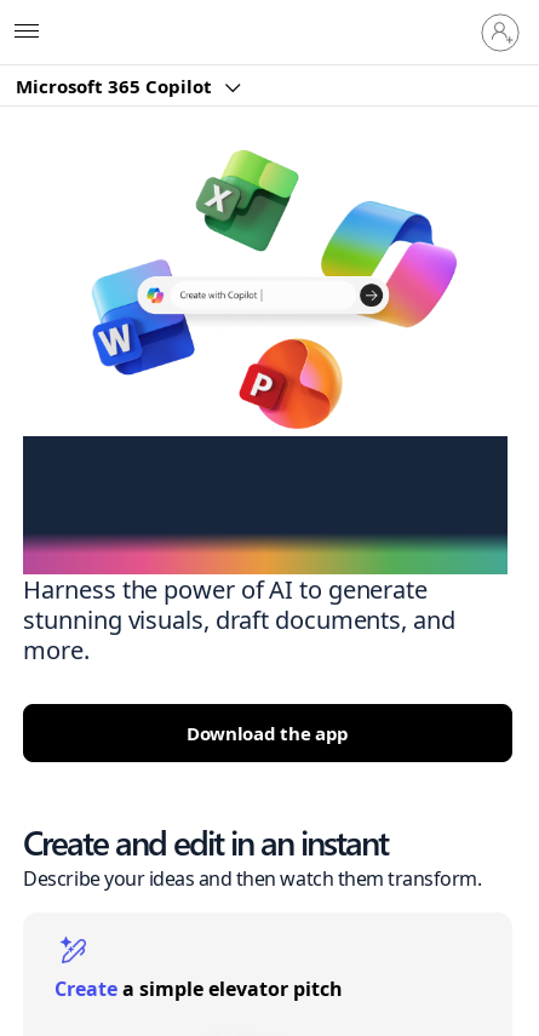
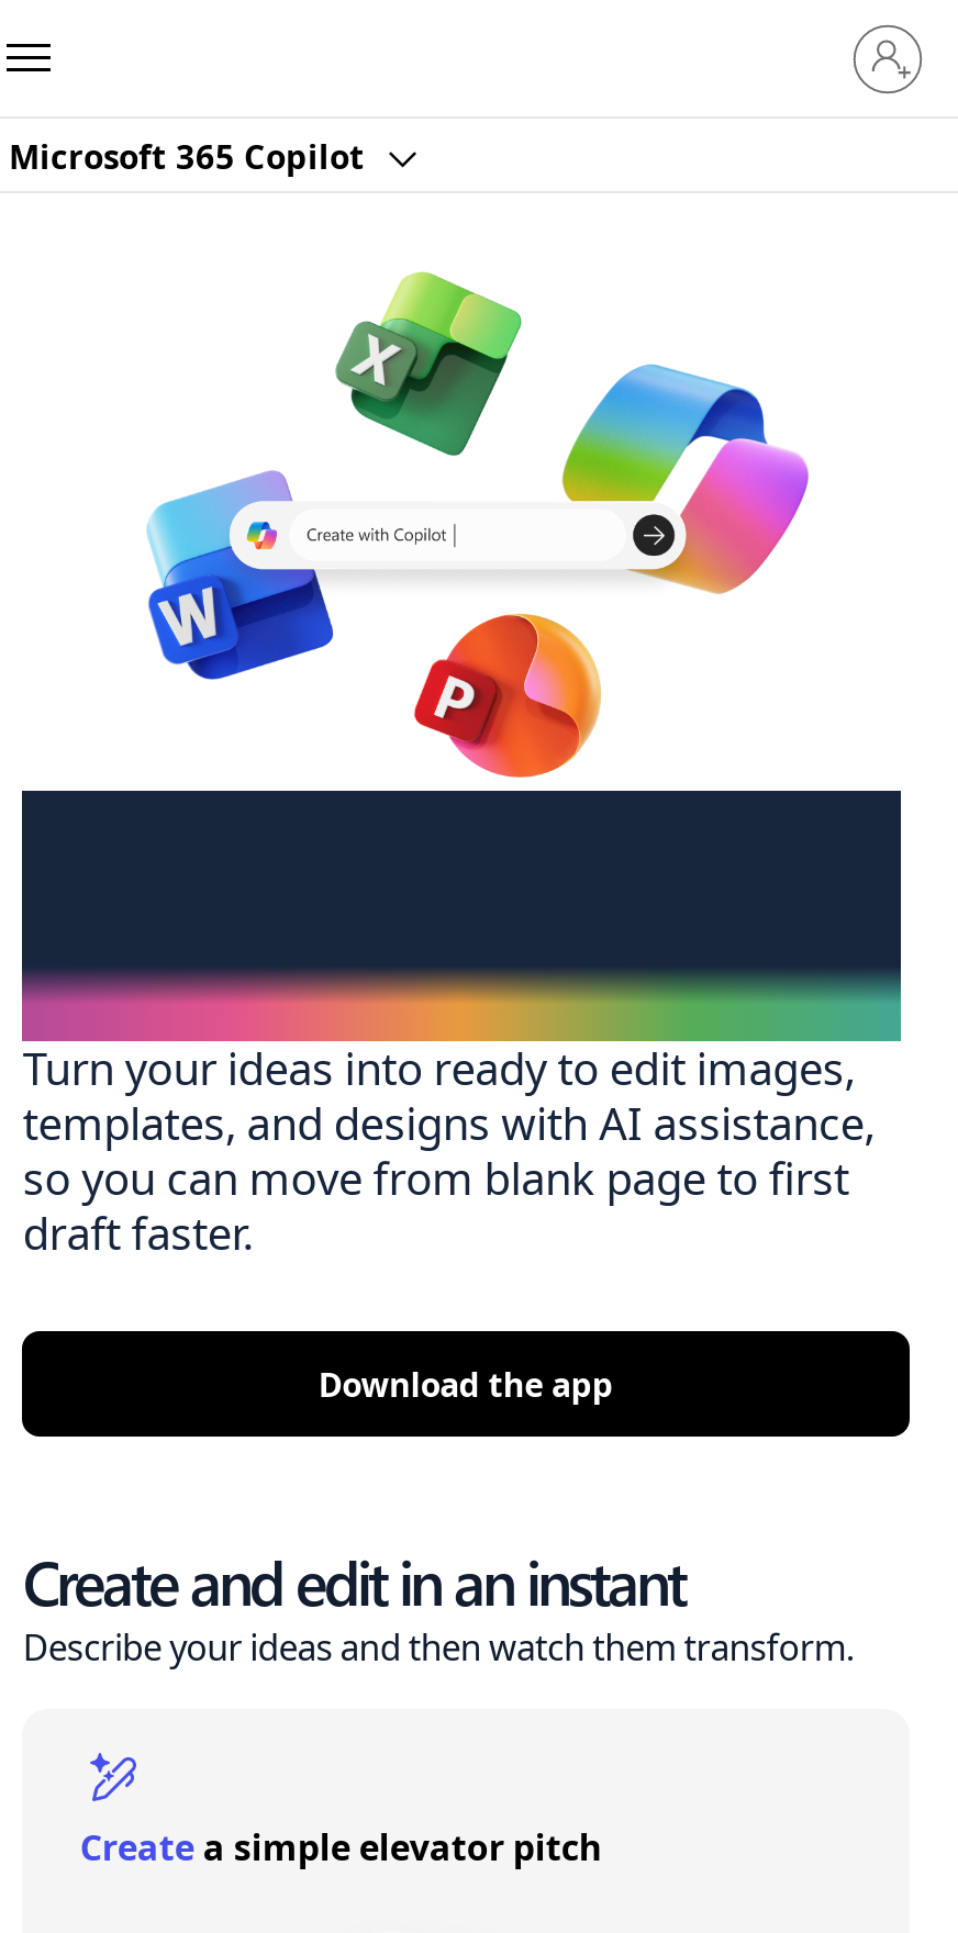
- Harness the power of AI to generate
- stunning visuals, draft documents, and
- more.
+ Turn your ideas into ready to edit images,
+ templates, and designs with AI assistance,
+ so you can move from blank page to first
+ draft faster.
